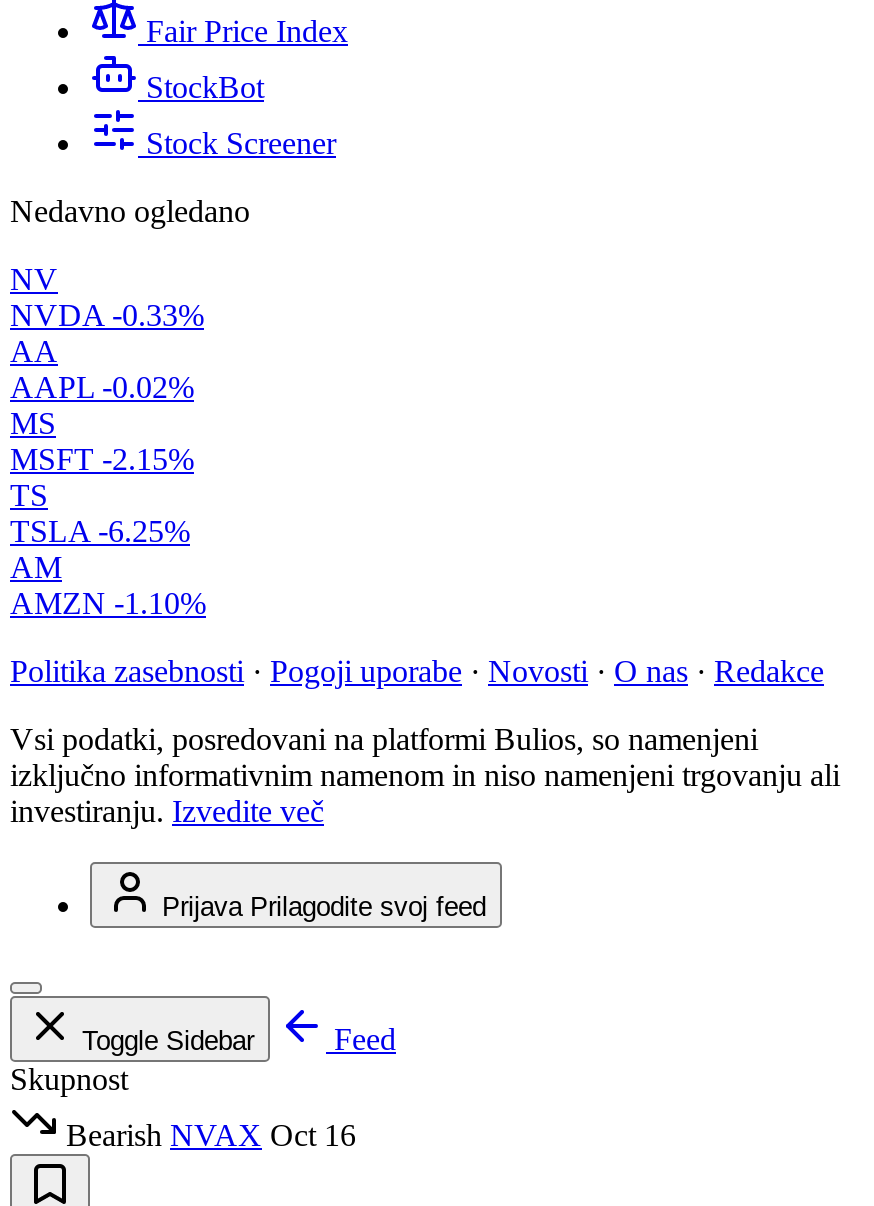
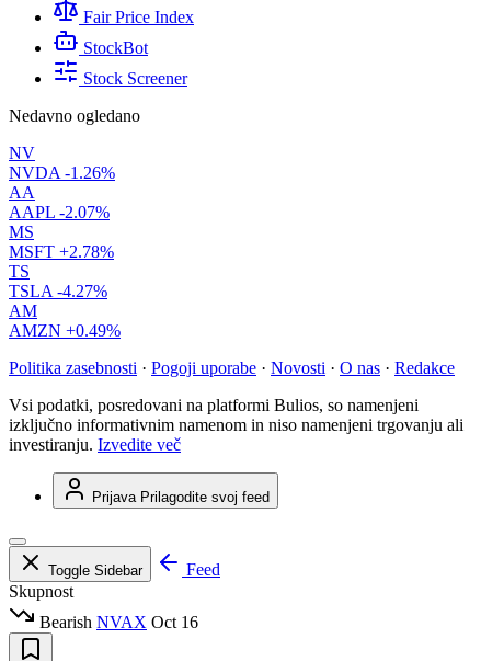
- NVDA -0.33%
+ NVDA -1.26%

- AAPL -0.02%
+ AAPL -2.07%

- MSFT -2.15%
+ MSFT +2.78%

- TSLA -6.25%
+ TSLA -4.27%

- AMZN -1.10%
+ AMZN +0.49%
